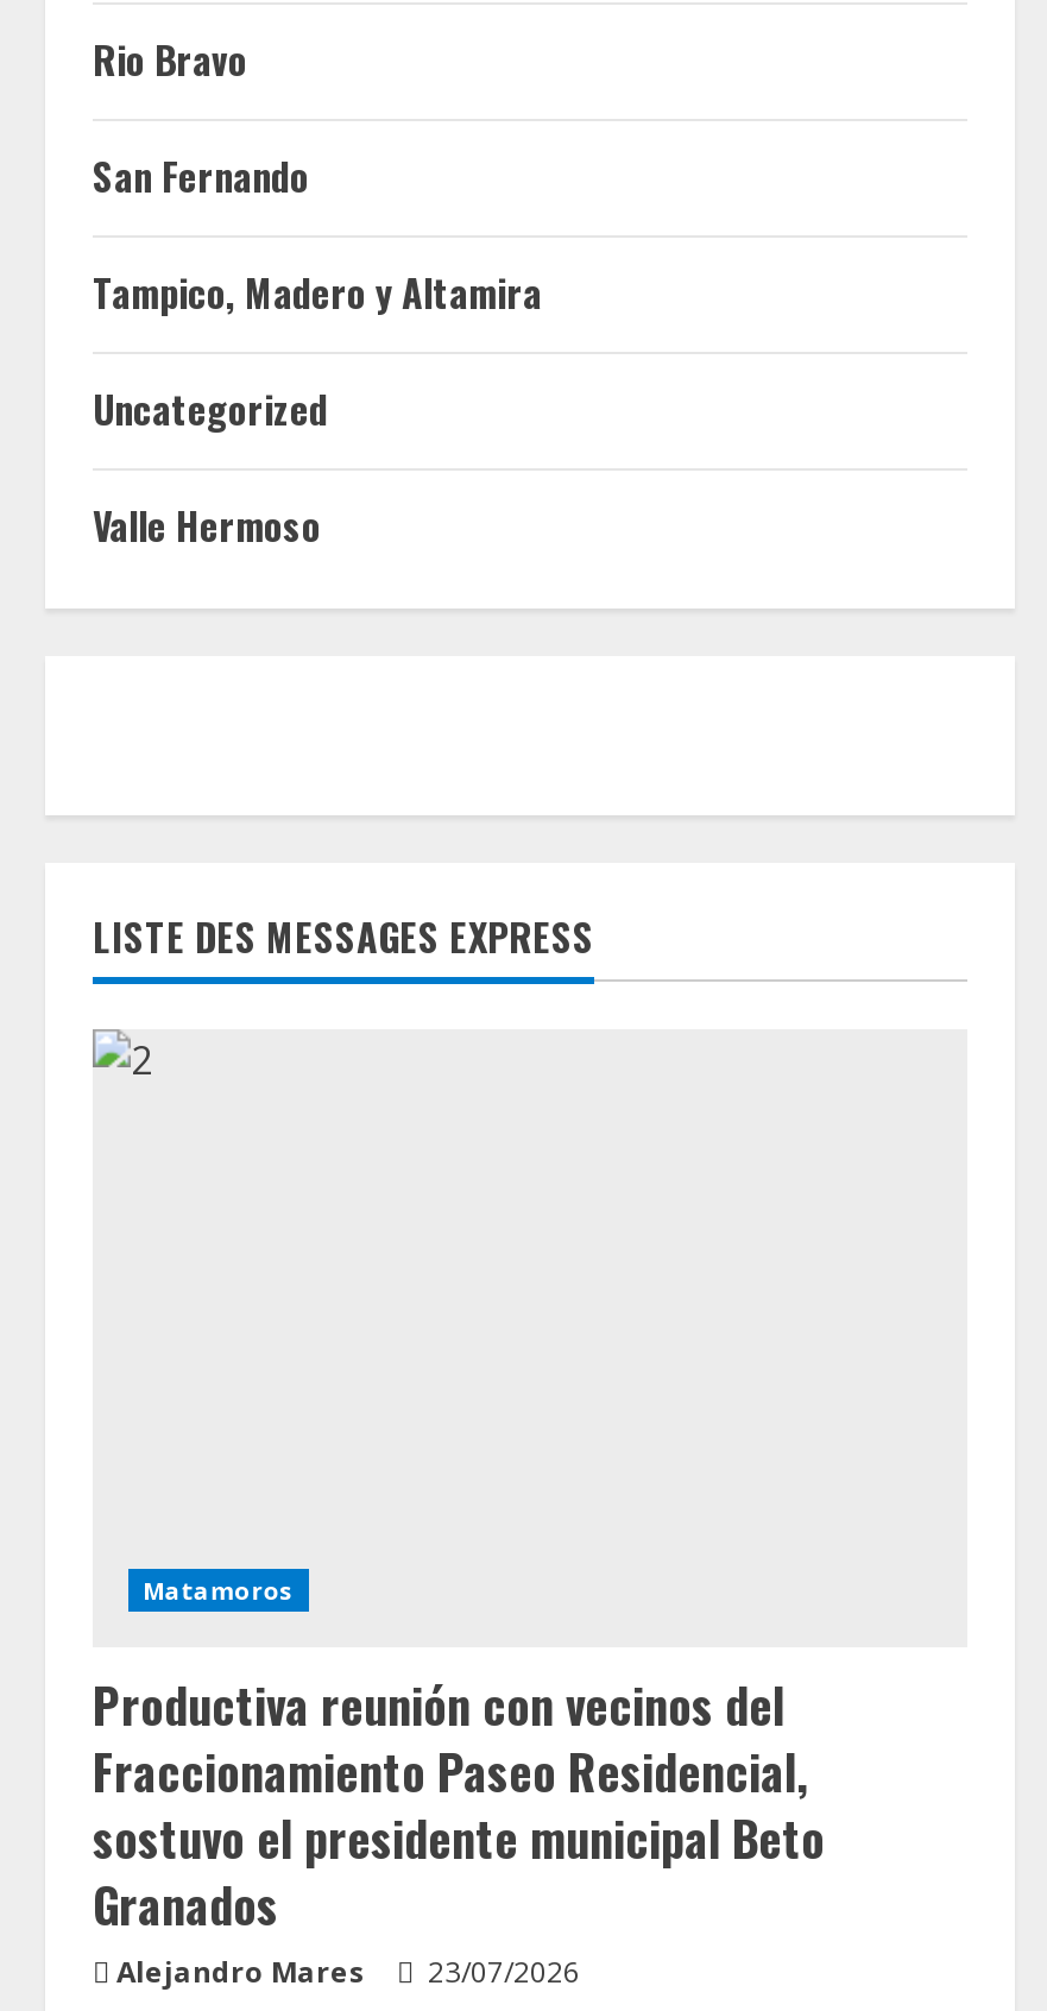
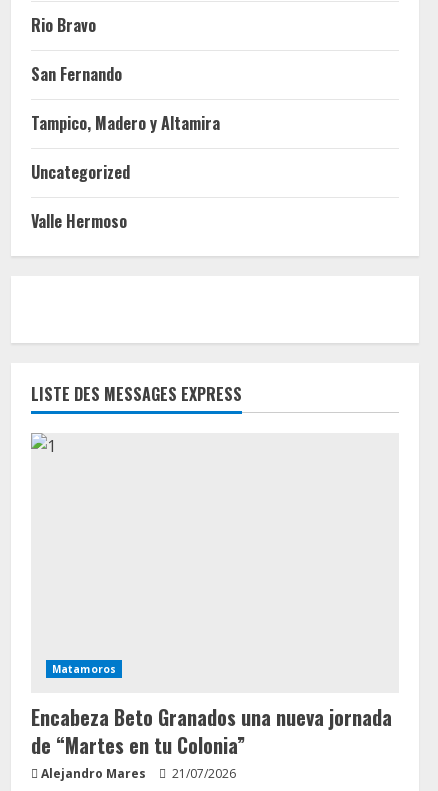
- Productiva reunión con vecinos del
- Fraccionamiento Paseo Residencial,
- sostuvo el presidente municipal Beto
- Granados
+ Encabeza Beto Granados una nueva jornada
+ de “Martes en tu Colonia”

- Alejandro Mares 23/07/2026
+ Alejandro Mares 21/07/2026
